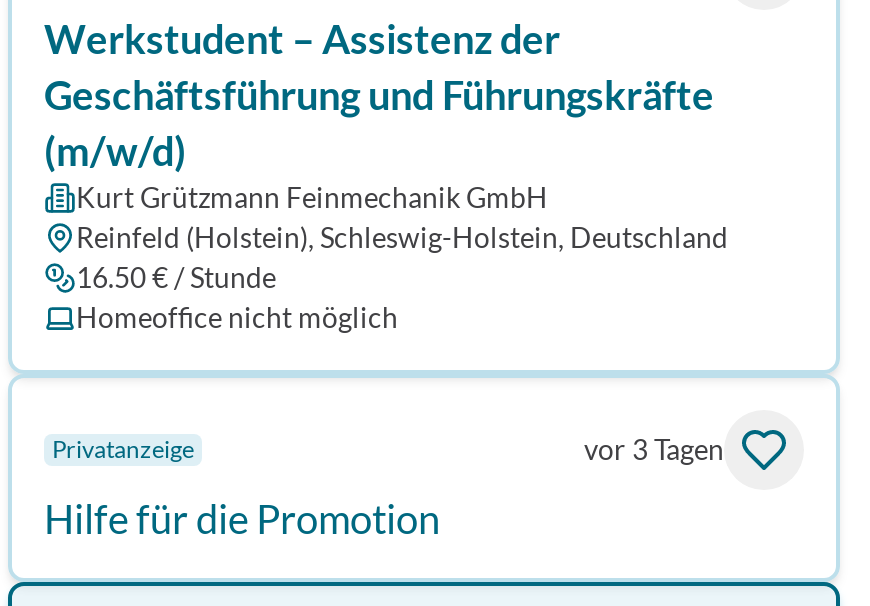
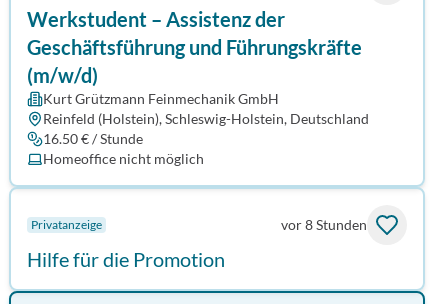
- vor 3 Tagen
+ vor 8 Stunden
